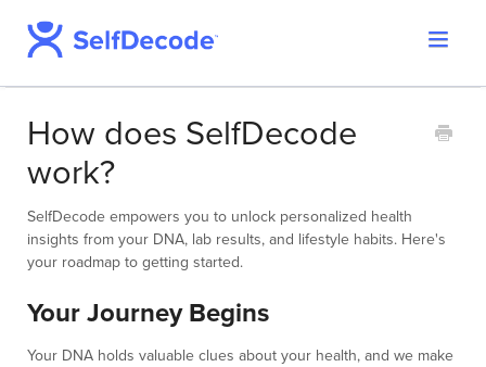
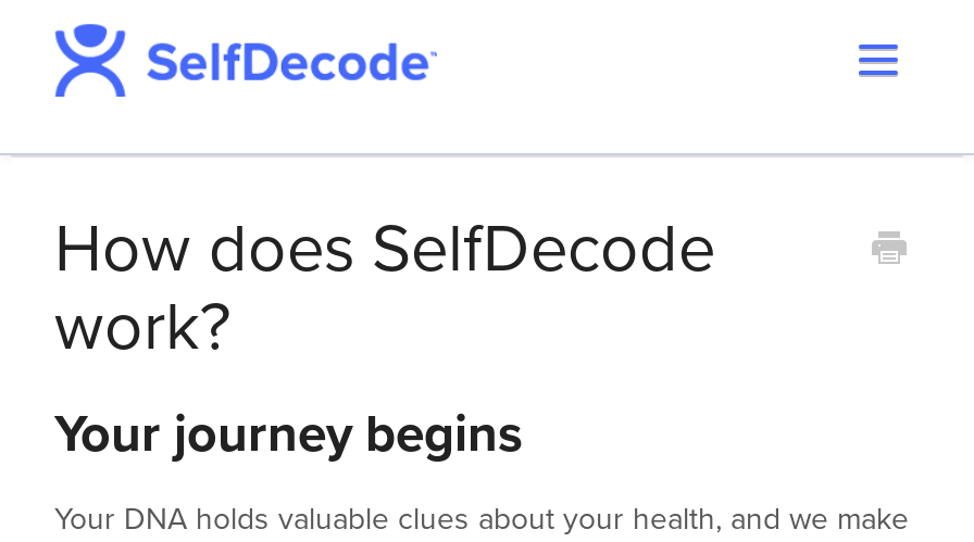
- SelfDecode empowers you to unlock personalized health
- insights from your DNA, lab results, and lifestyle habits. Here's
- your roadmap to getting started.
- Your Journey Begins
+ Your journey begins
